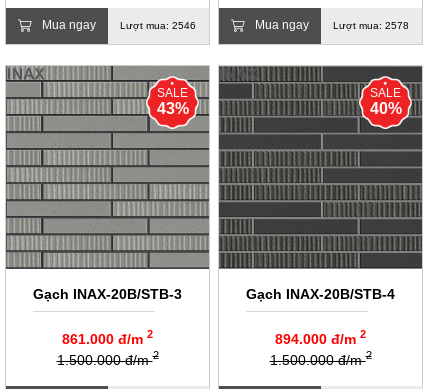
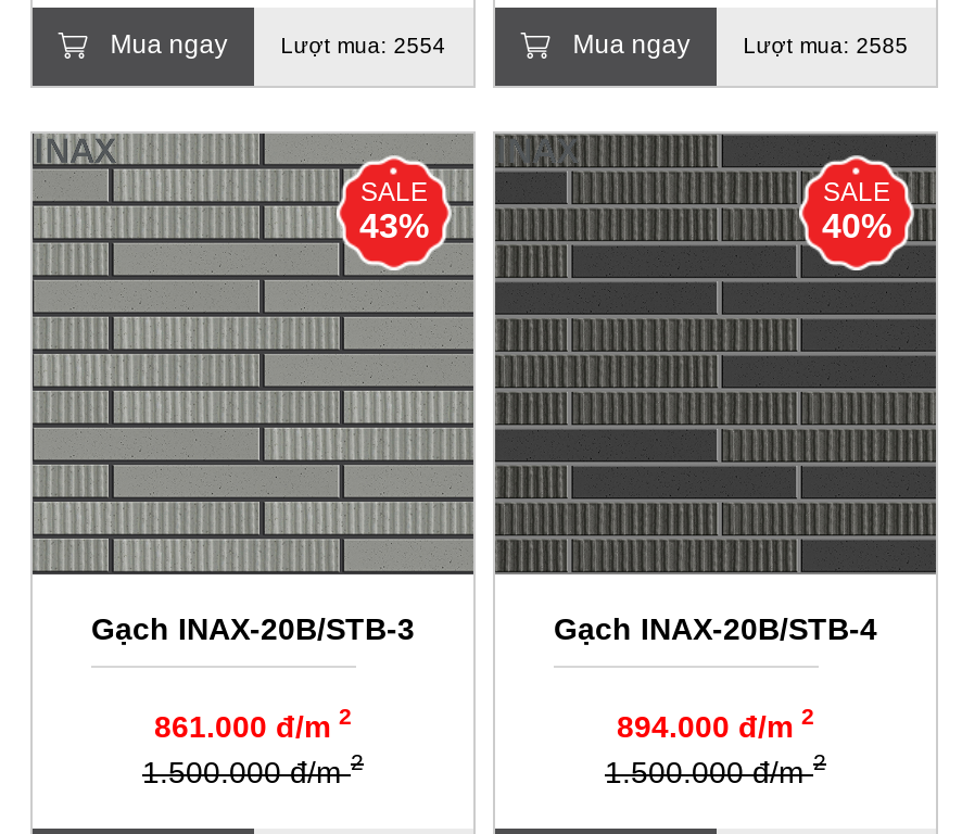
- Lượt mua: 2546
+ Lượt mua: 2554

- Lượt mua: 2578
+ Lượt mua: 2585
